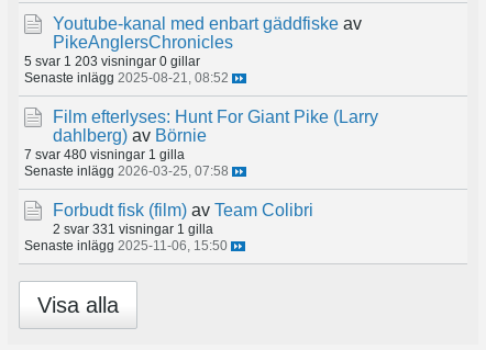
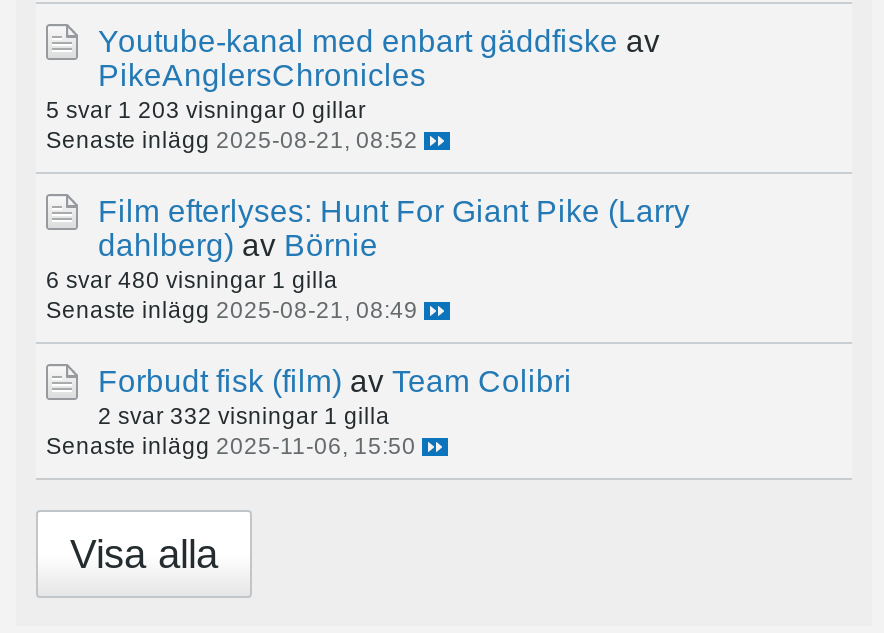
- 7 svar 480 visningar 1 gilla
+ 6 svar 480 visningar 1 gilla

- Senaste inlägg 2026-03-25, 07:58
+ Senaste inlägg 2025-08-21, 08:49

- 2 svar 331 visningar 1 gilla
+ 2 svar 332 visningar 1 gilla
